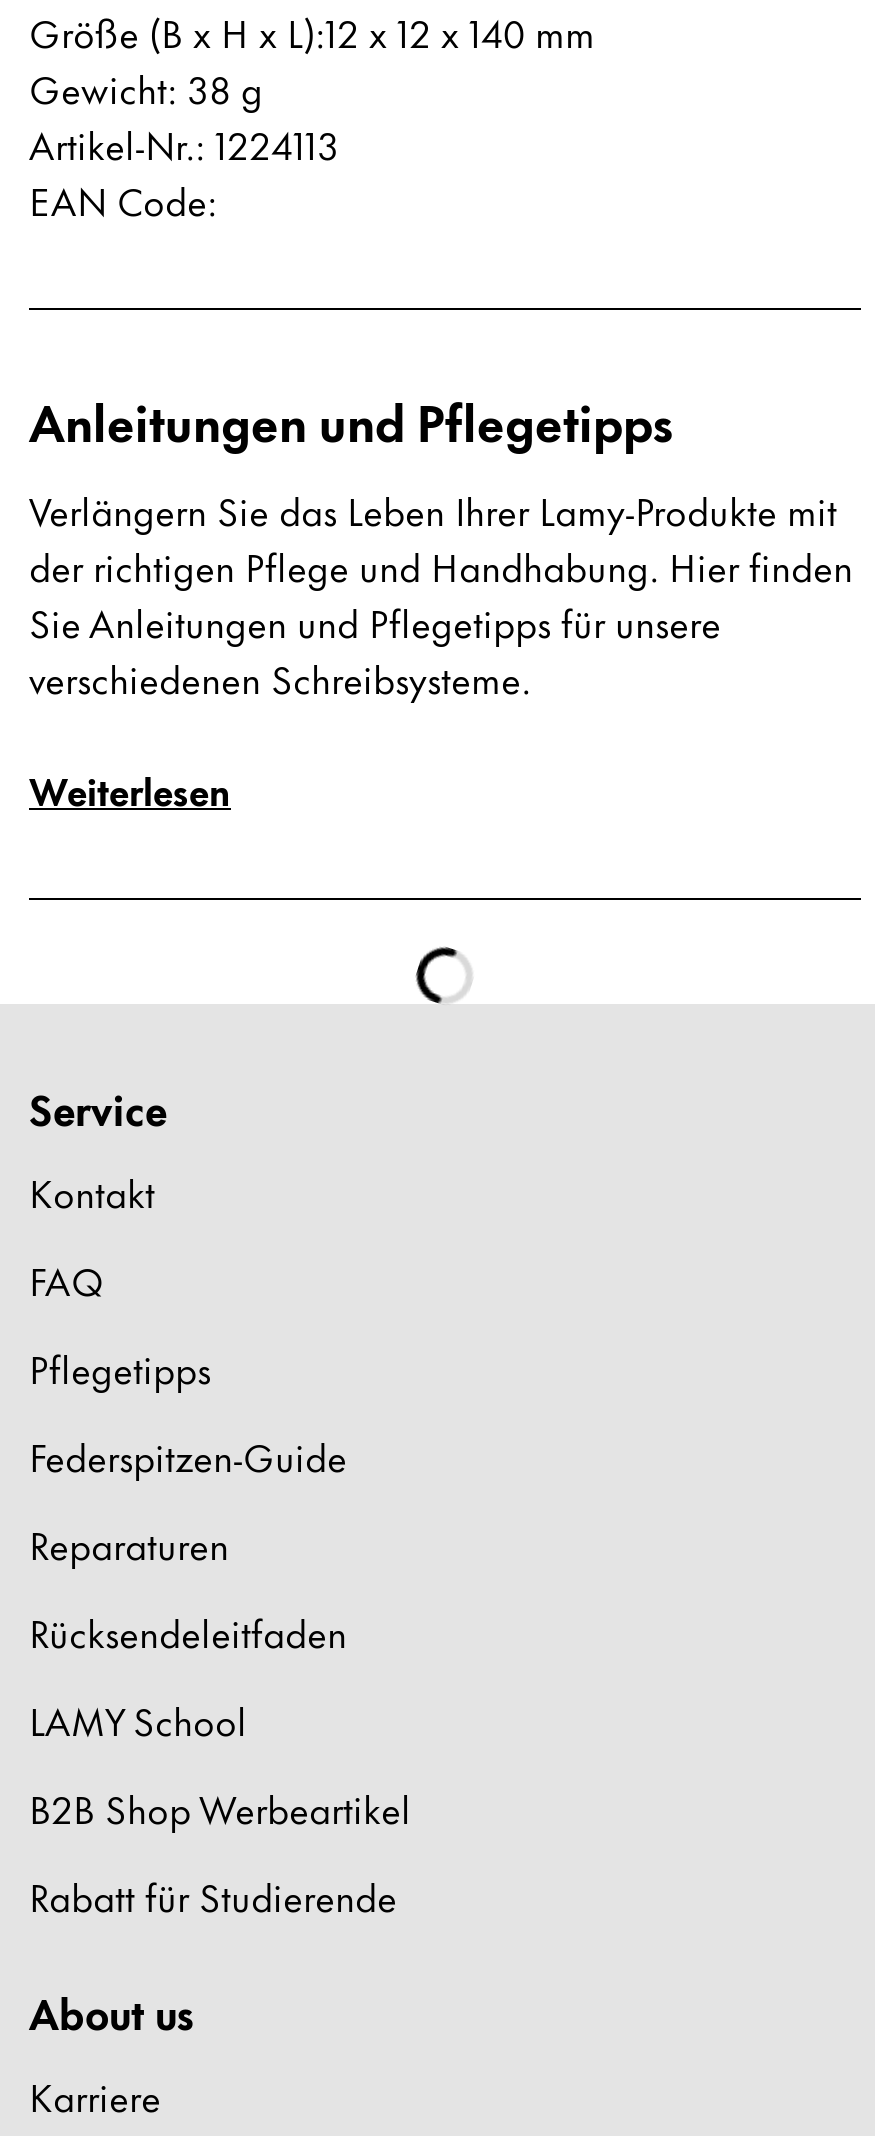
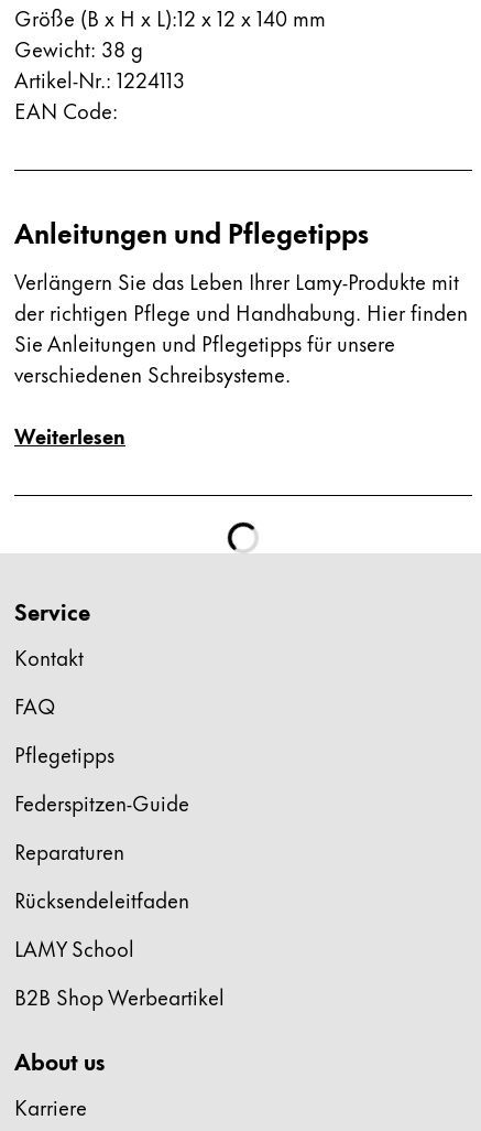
- Rabatt für Studierende
